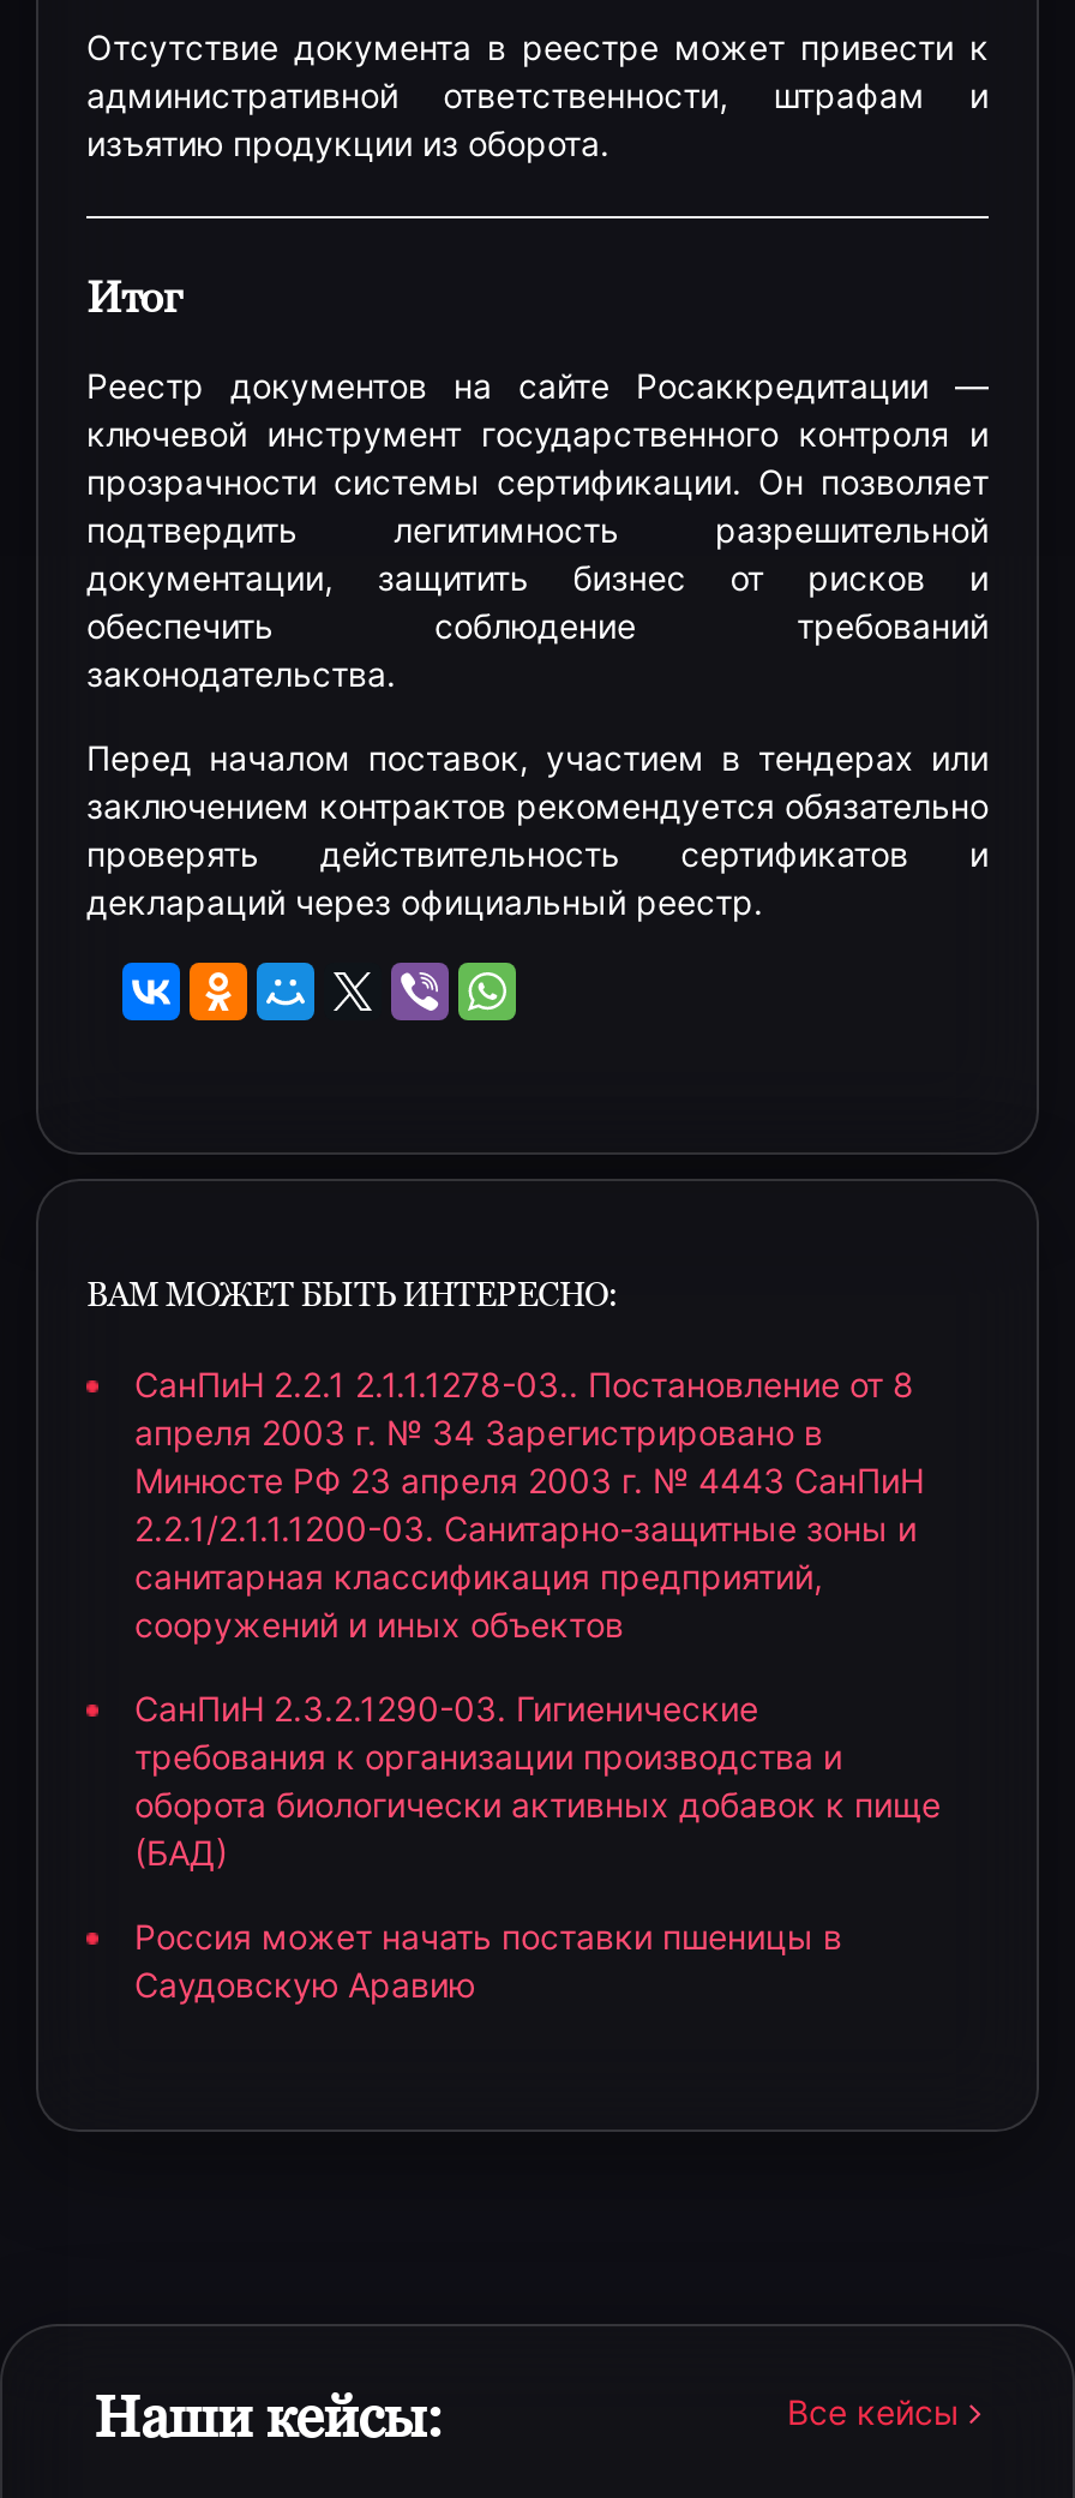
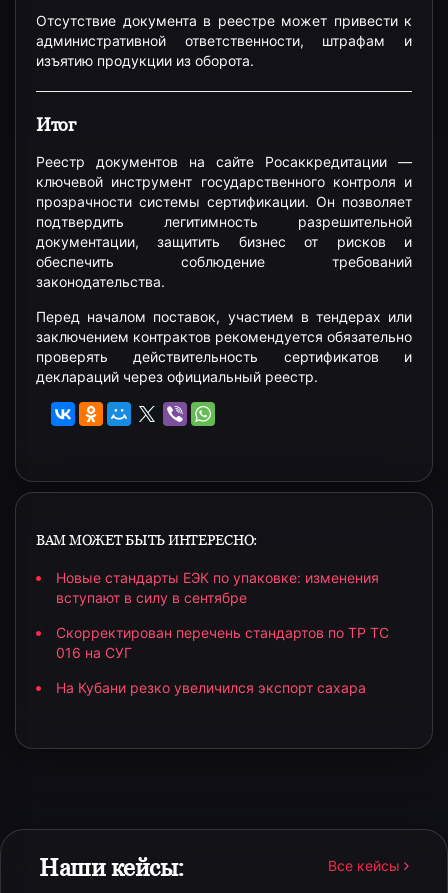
- СанПиН 2.2.1 2.1.1.1278-03.. Постановление от 8
- апреля 2003 г. № 34 Зарегистрировано в
- Минюсте РФ 23 апреля 2003 г. № 4443 СанПиН
- 2.2.1/2.1.1.1200-03. Санитарно-защитные зоны и
- санитарная классификация предприятий,
- сооружений и иных объектов
+ Новые стандарты ЕЭК по упаковке: изменения
+ вступают в силу в сентябре

- СанПиН 2.3.2.1290-03. Гигиенические
- требования к организации производства и
- оборота биологически активных добавок к пище
- (БАД)
+ Скорректирован перечень стандартов по ТР ТС
+ 016 на СУГ

- Россия может начать поставки пшеницы в
- Саудовскую Аравию
+ На Кубани резко увеличился экспорт сахара
